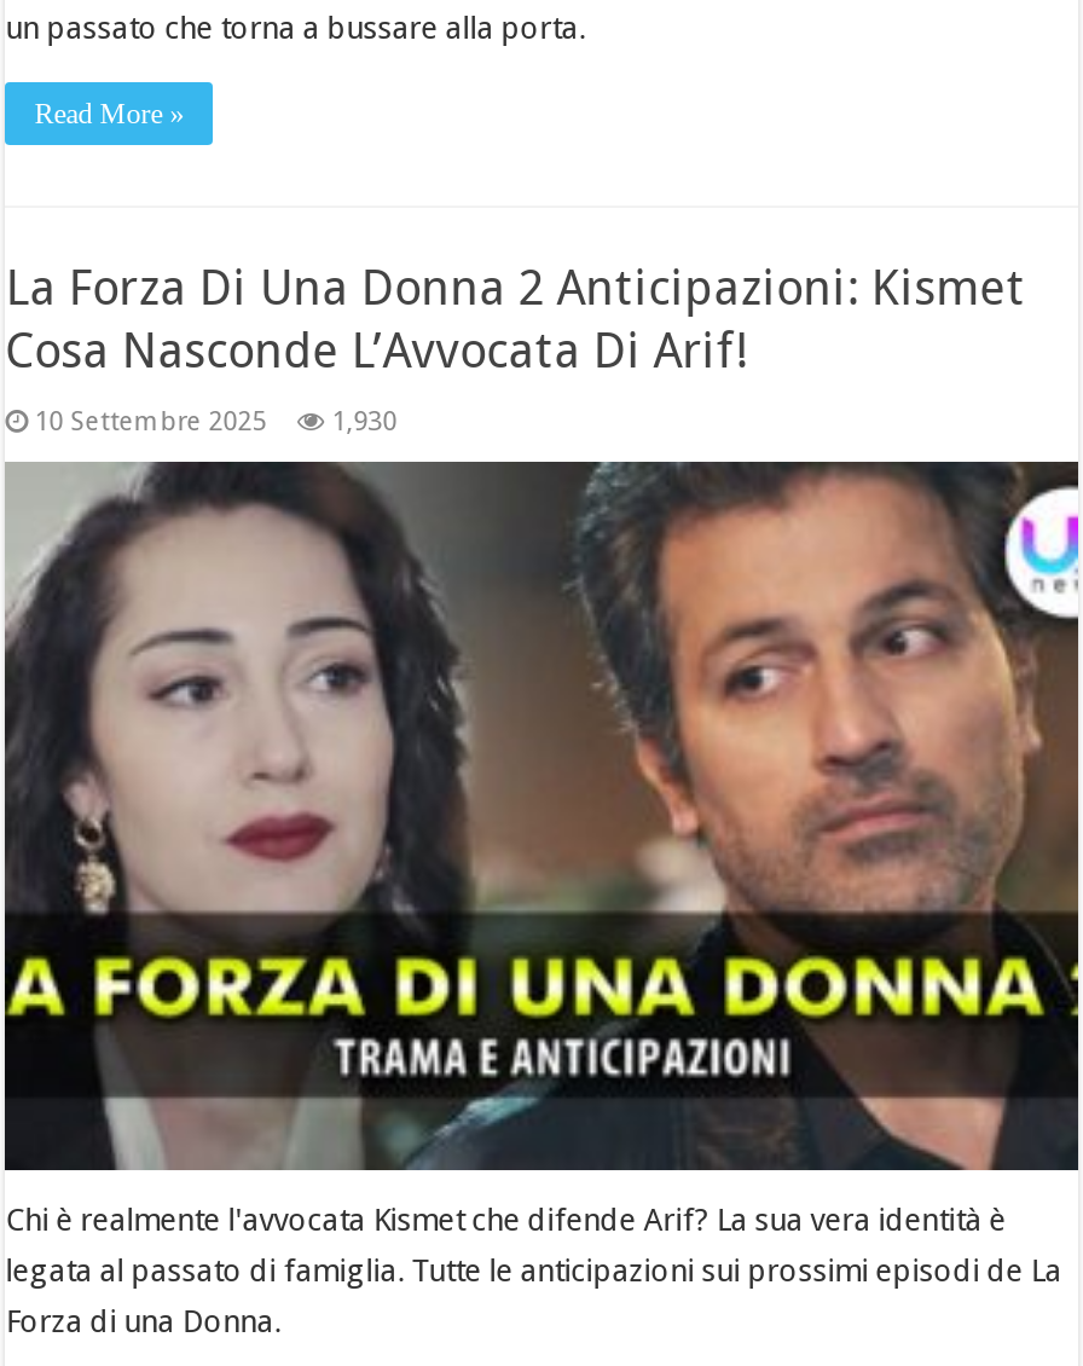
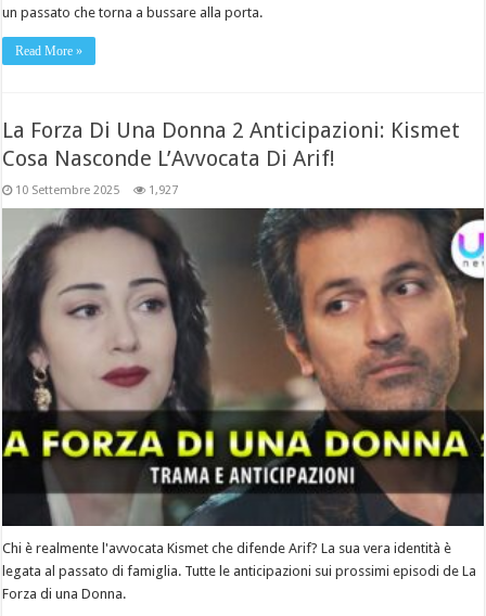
- 1,930
+ 1,927
